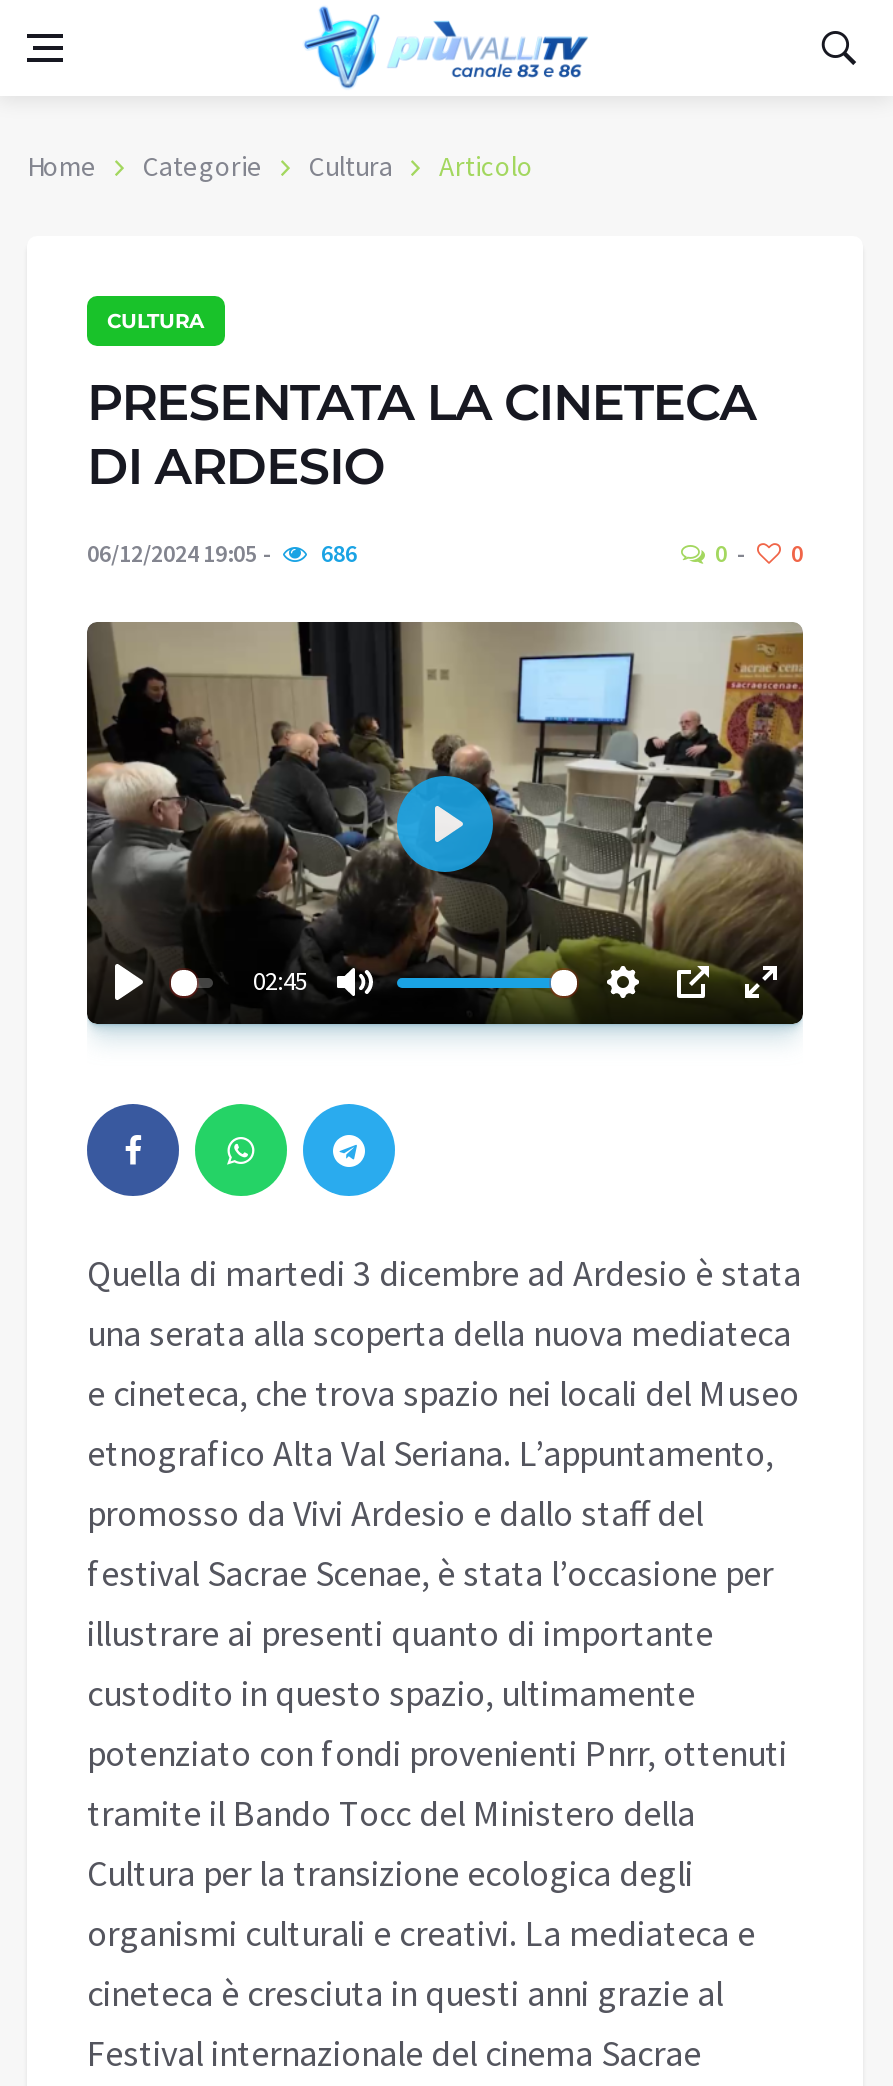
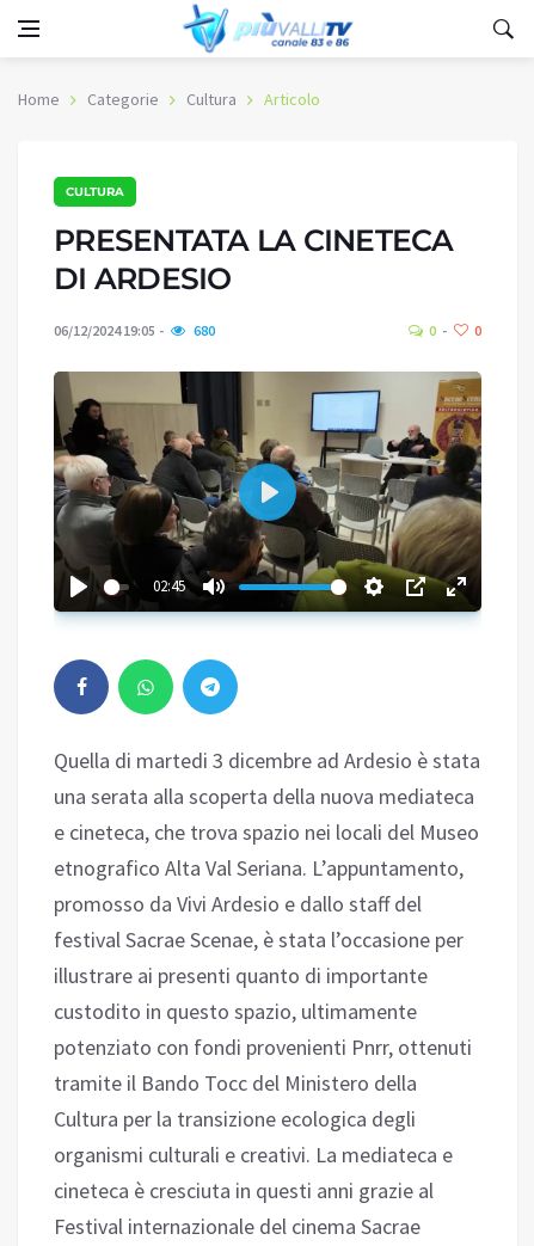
- 686
+ 680
